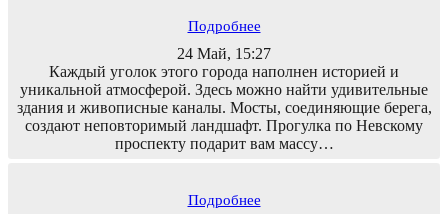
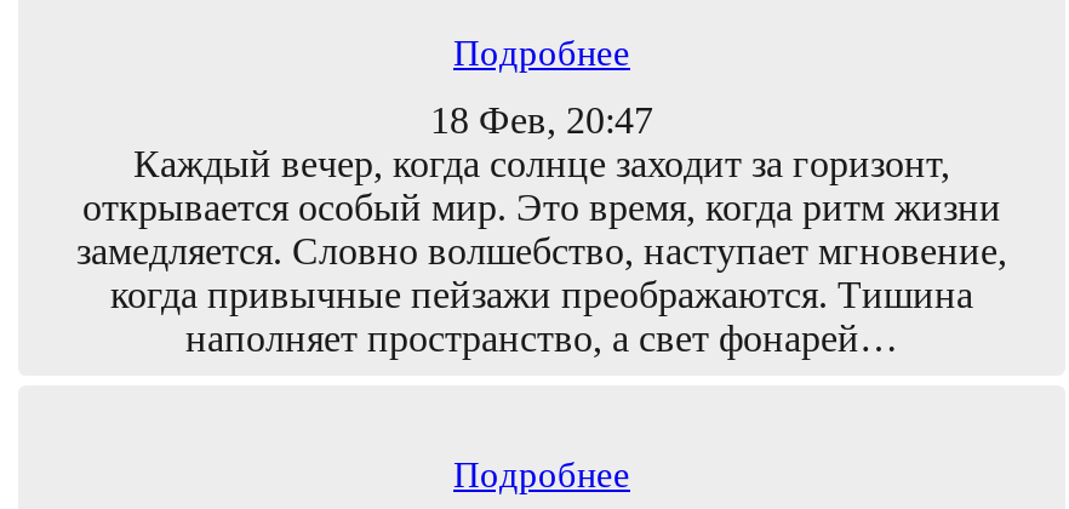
- 24 Май, 15:27
- Каждый уголок этого города наполнен историей и
- уникальной атмосферой. Здесь можно найти удивительные
- здания и живописные каналы. Мосты, соединяющие берега,
- создают неповторимый ландшафт. Прогулка по Невскому
- проспекту подарит вам массу…
+ 18 Фев, 20:47
+ Каждый вечер, когда солнце заходит за горизонт,
+ открывается особый мир. Это время, когда ритм жизни
+ замедляется. Словно волшебство, наступает мгновение,
+ когда привычные пейзажи преображаются. Тишина
+ наполняет пространство, а свет фонарей…
